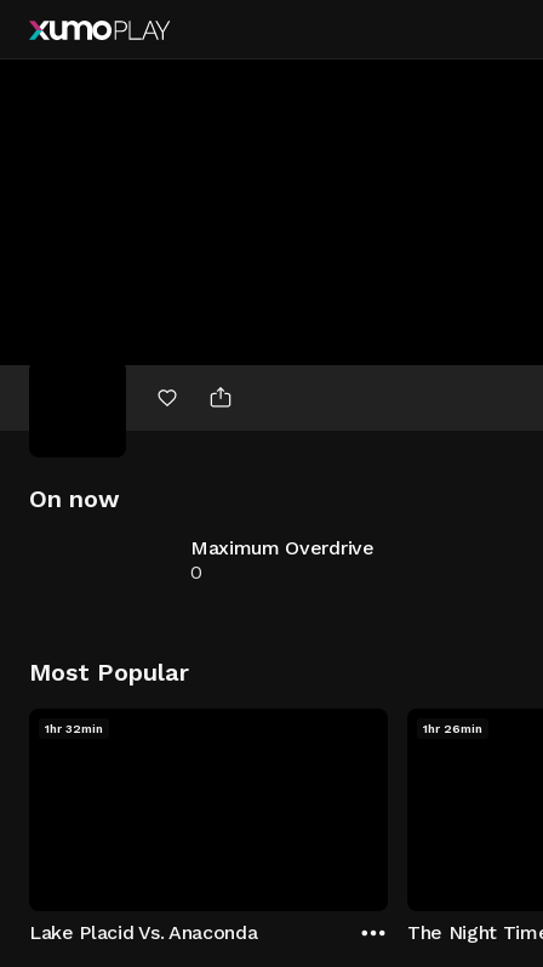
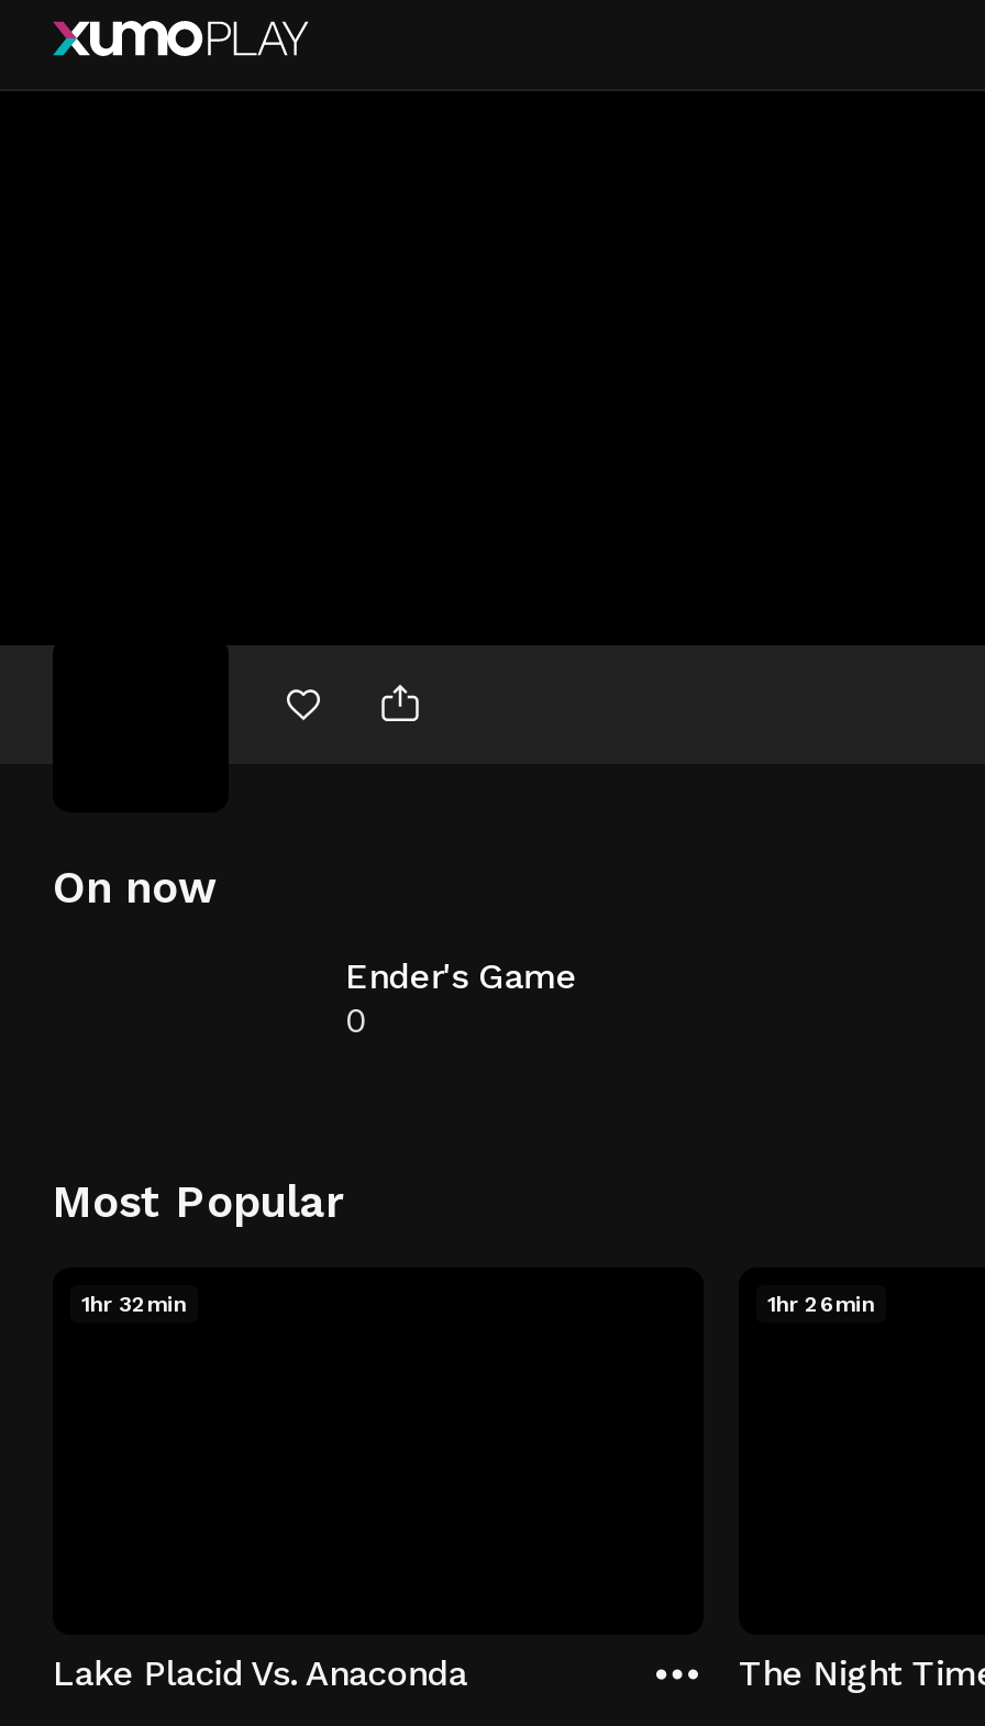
- Maximum Overdrive
+ Ender's Game
